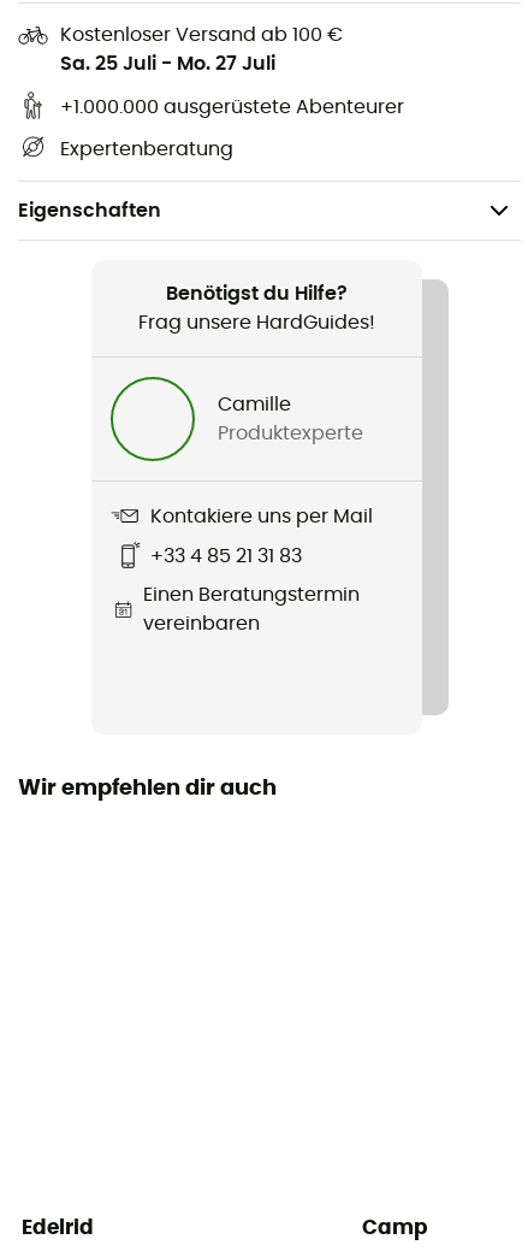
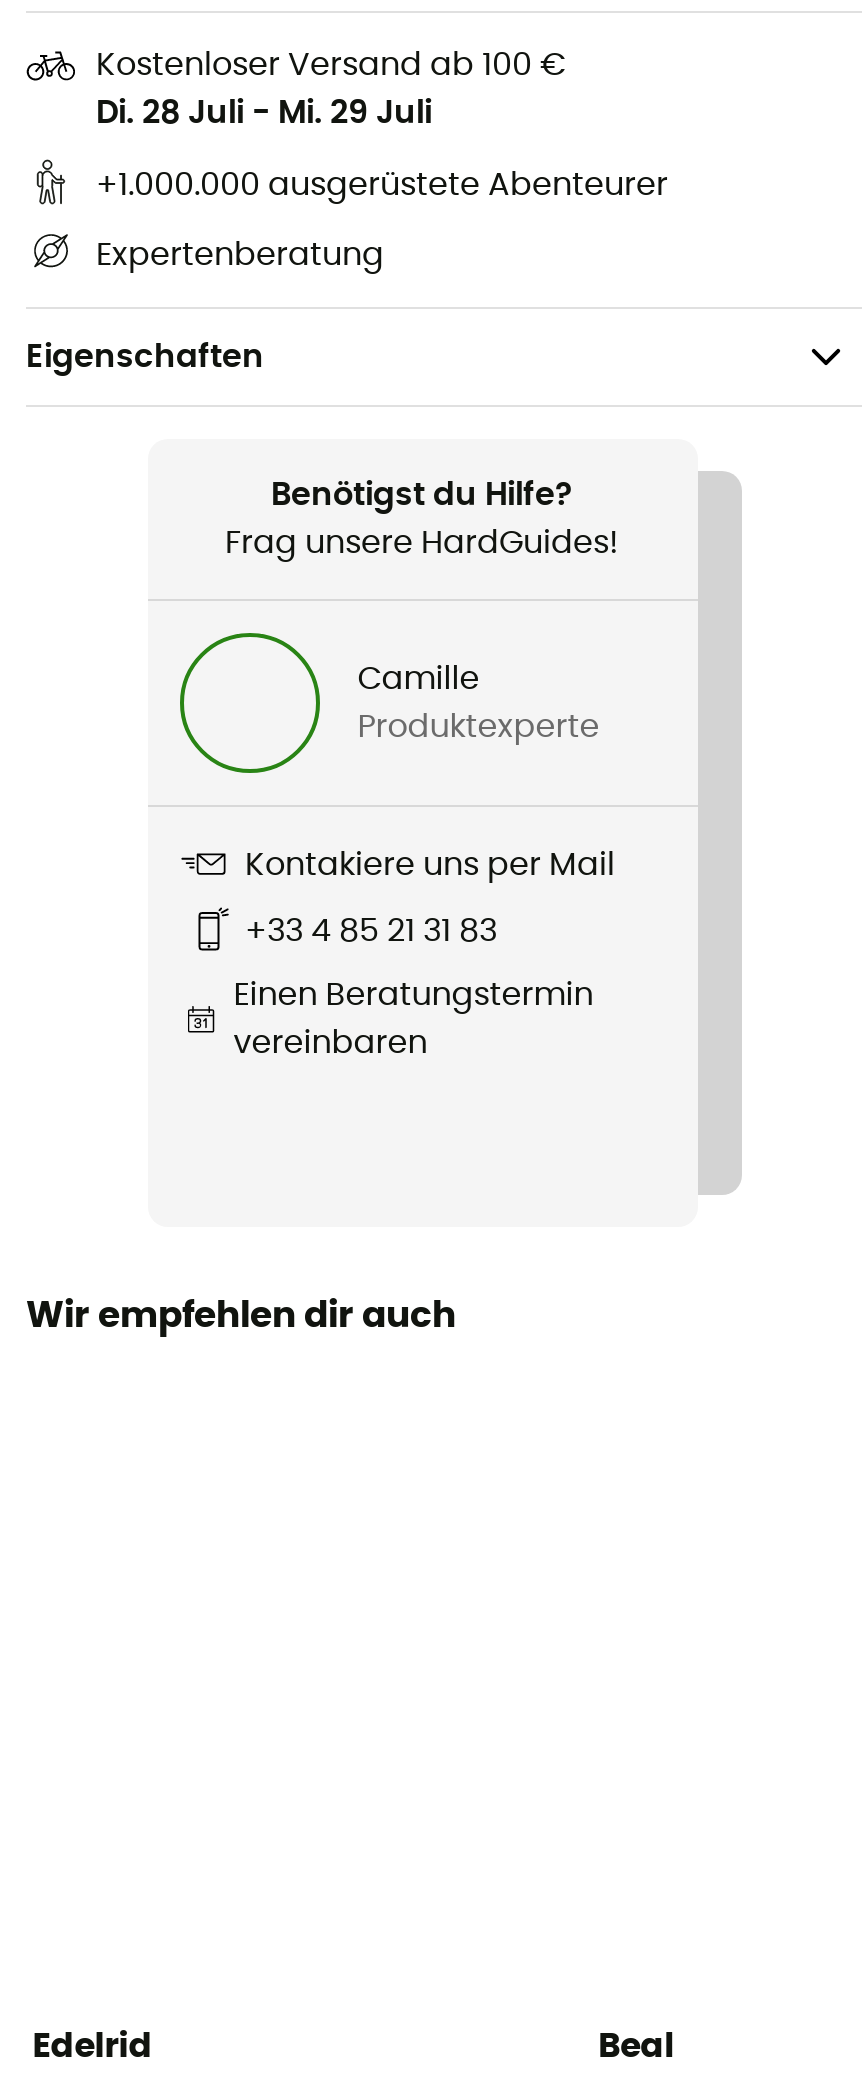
- Sa. 25 Juli - Mo. 27 Juli
+ Di. 28 Juli - Mi. 29 Juli

- Camp
+ Beal
